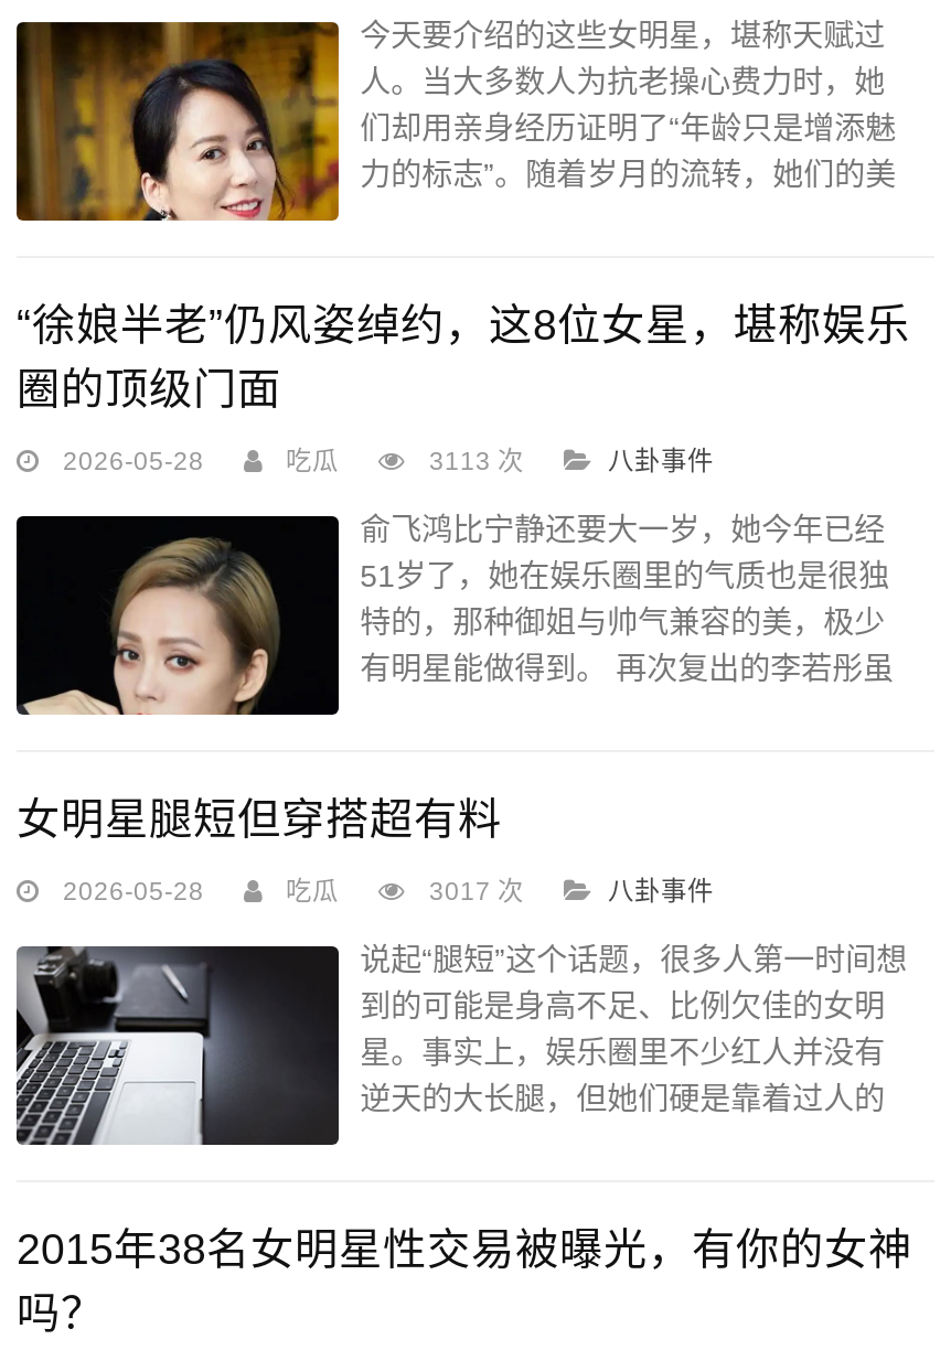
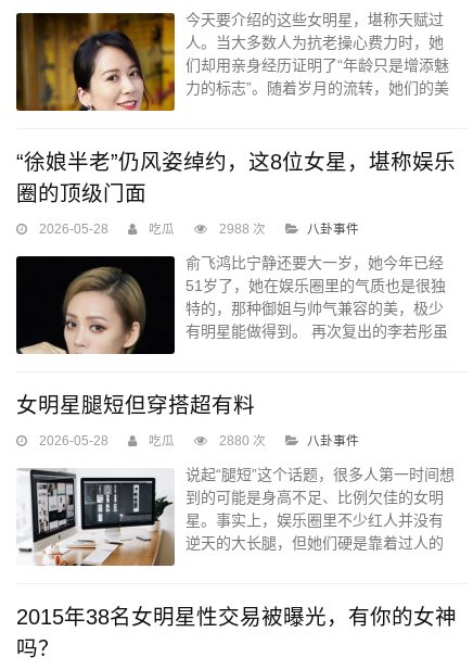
- 3113 次
+ 2988 次

- 3017 次
+ 2880 次

- [image]
+ [image]
